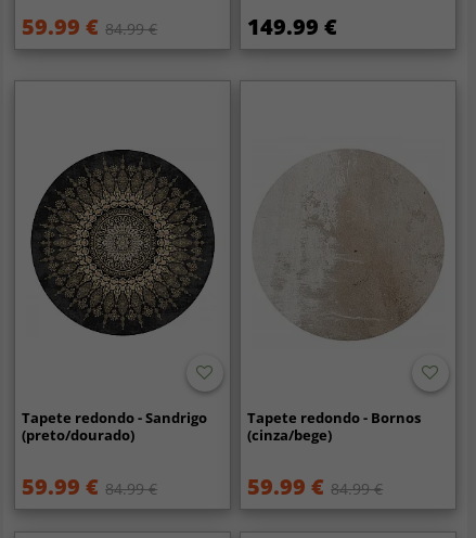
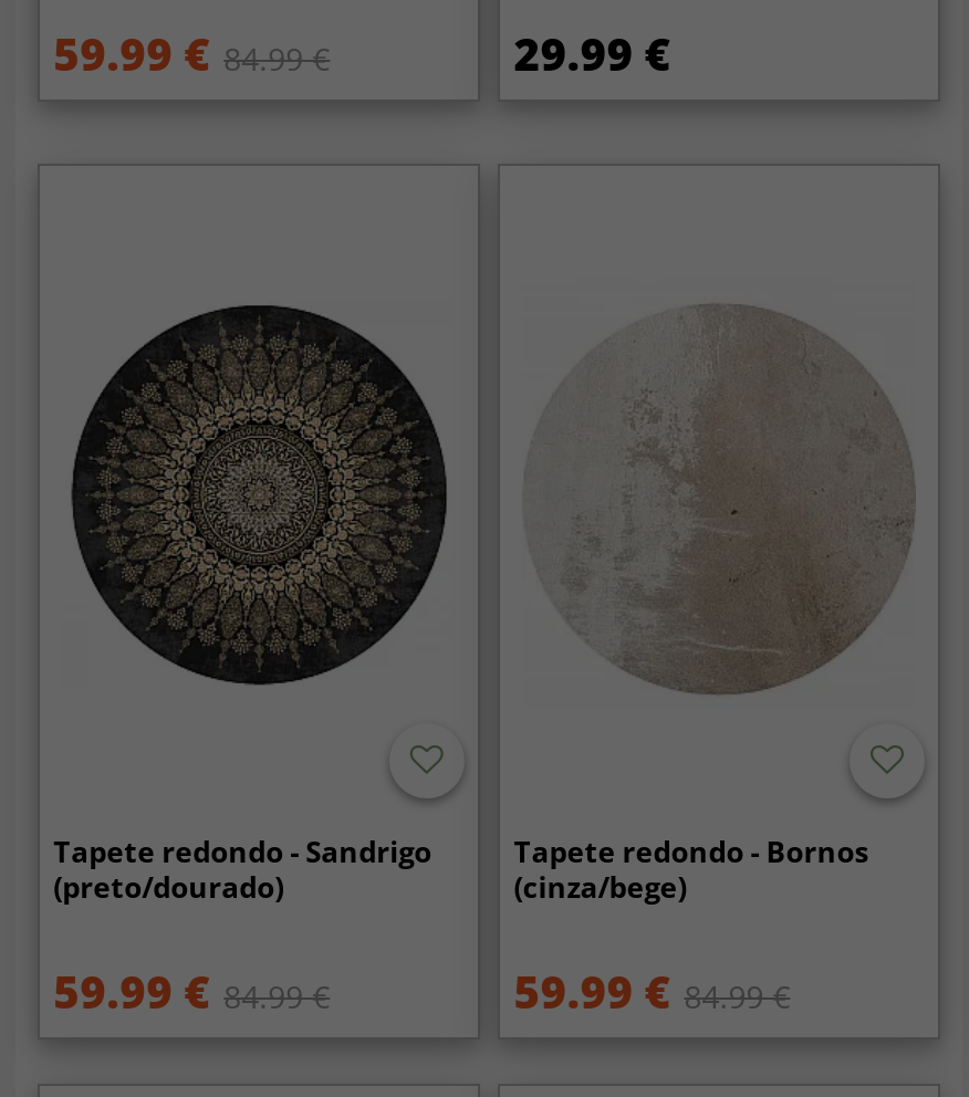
- 149.99 €
+ 29.99 €
